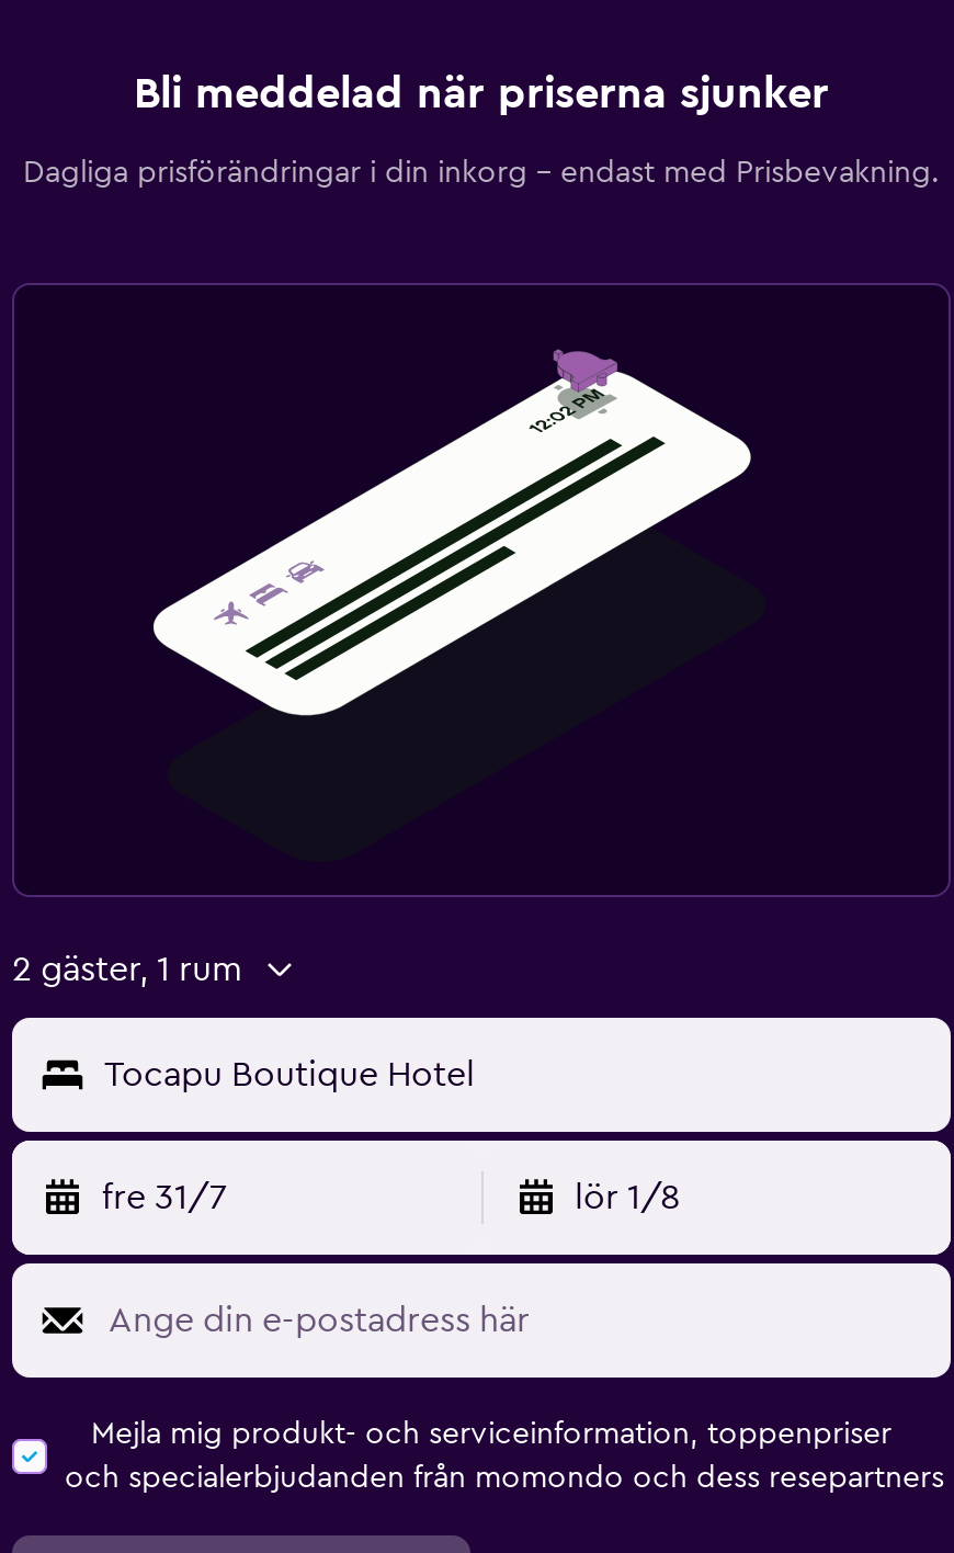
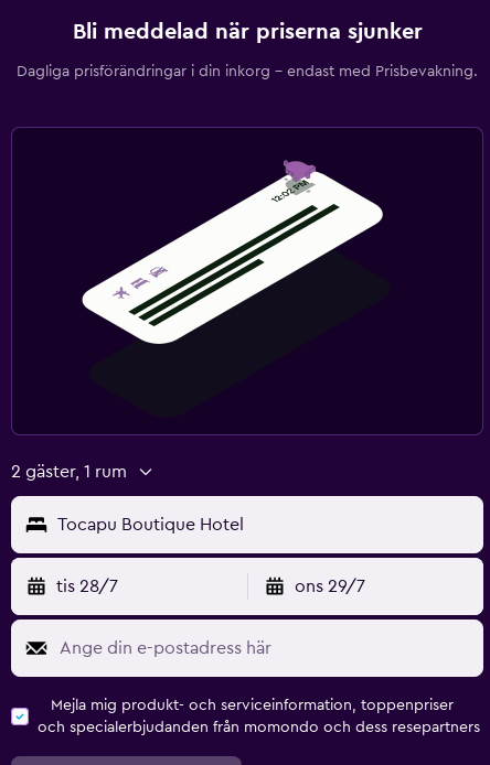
- fre 31/7
- lör 1/8
+ tis 28/7
+ ons 29/7
